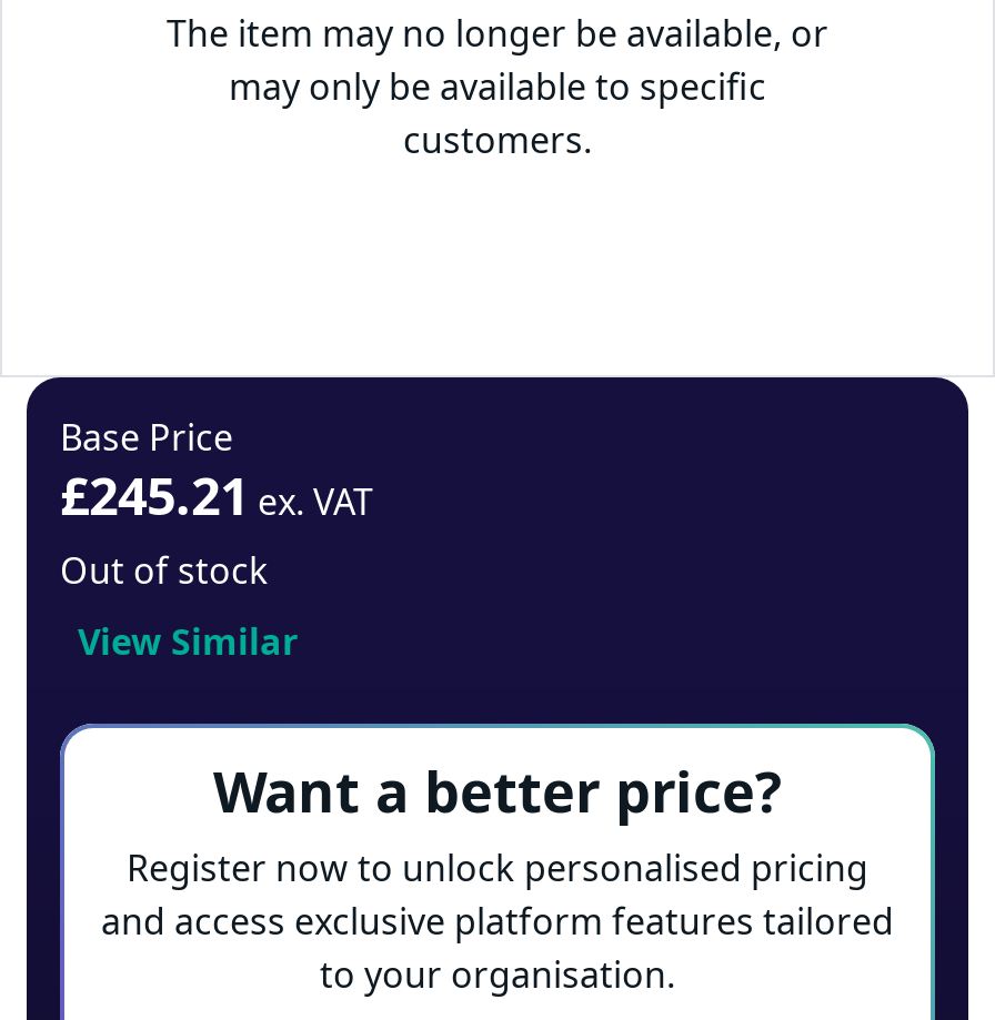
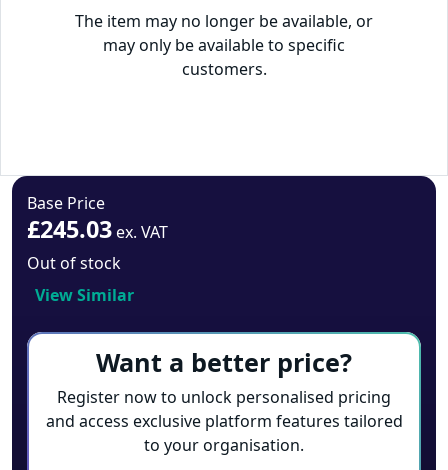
- £245.21 ex. VAT
+ £245.03 ex. VAT
